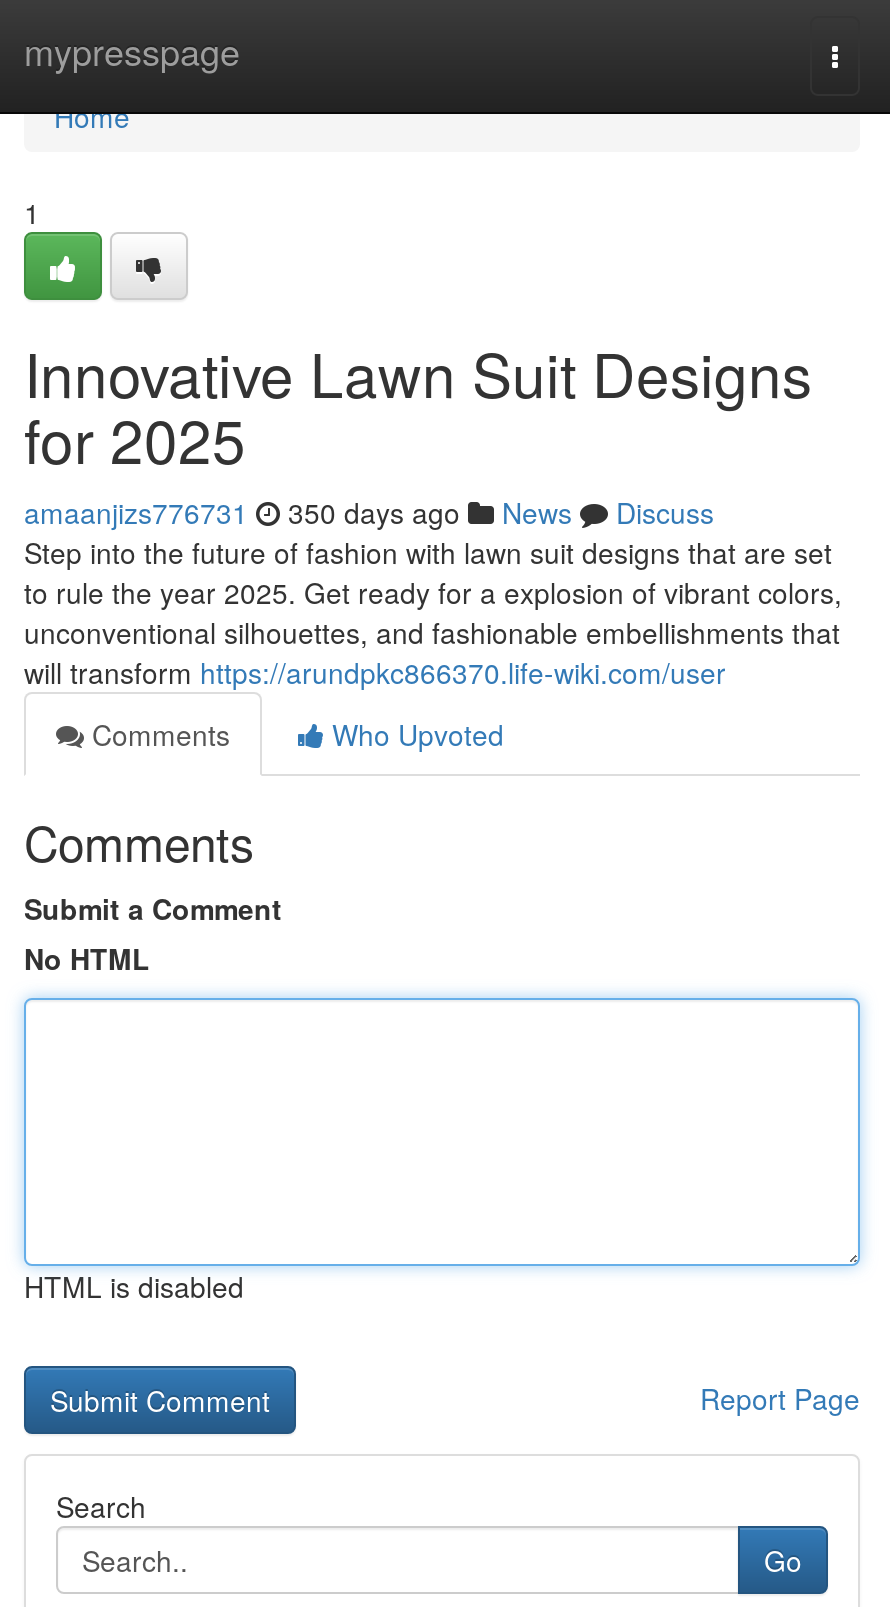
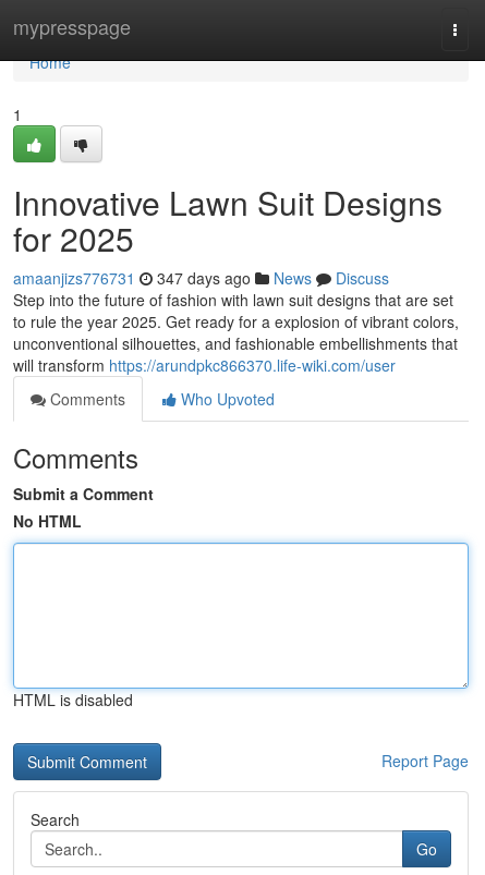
- amaanjizs776731 350 days ago News Discuss
+ amaanjizs776731 347 days ago News Discuss
